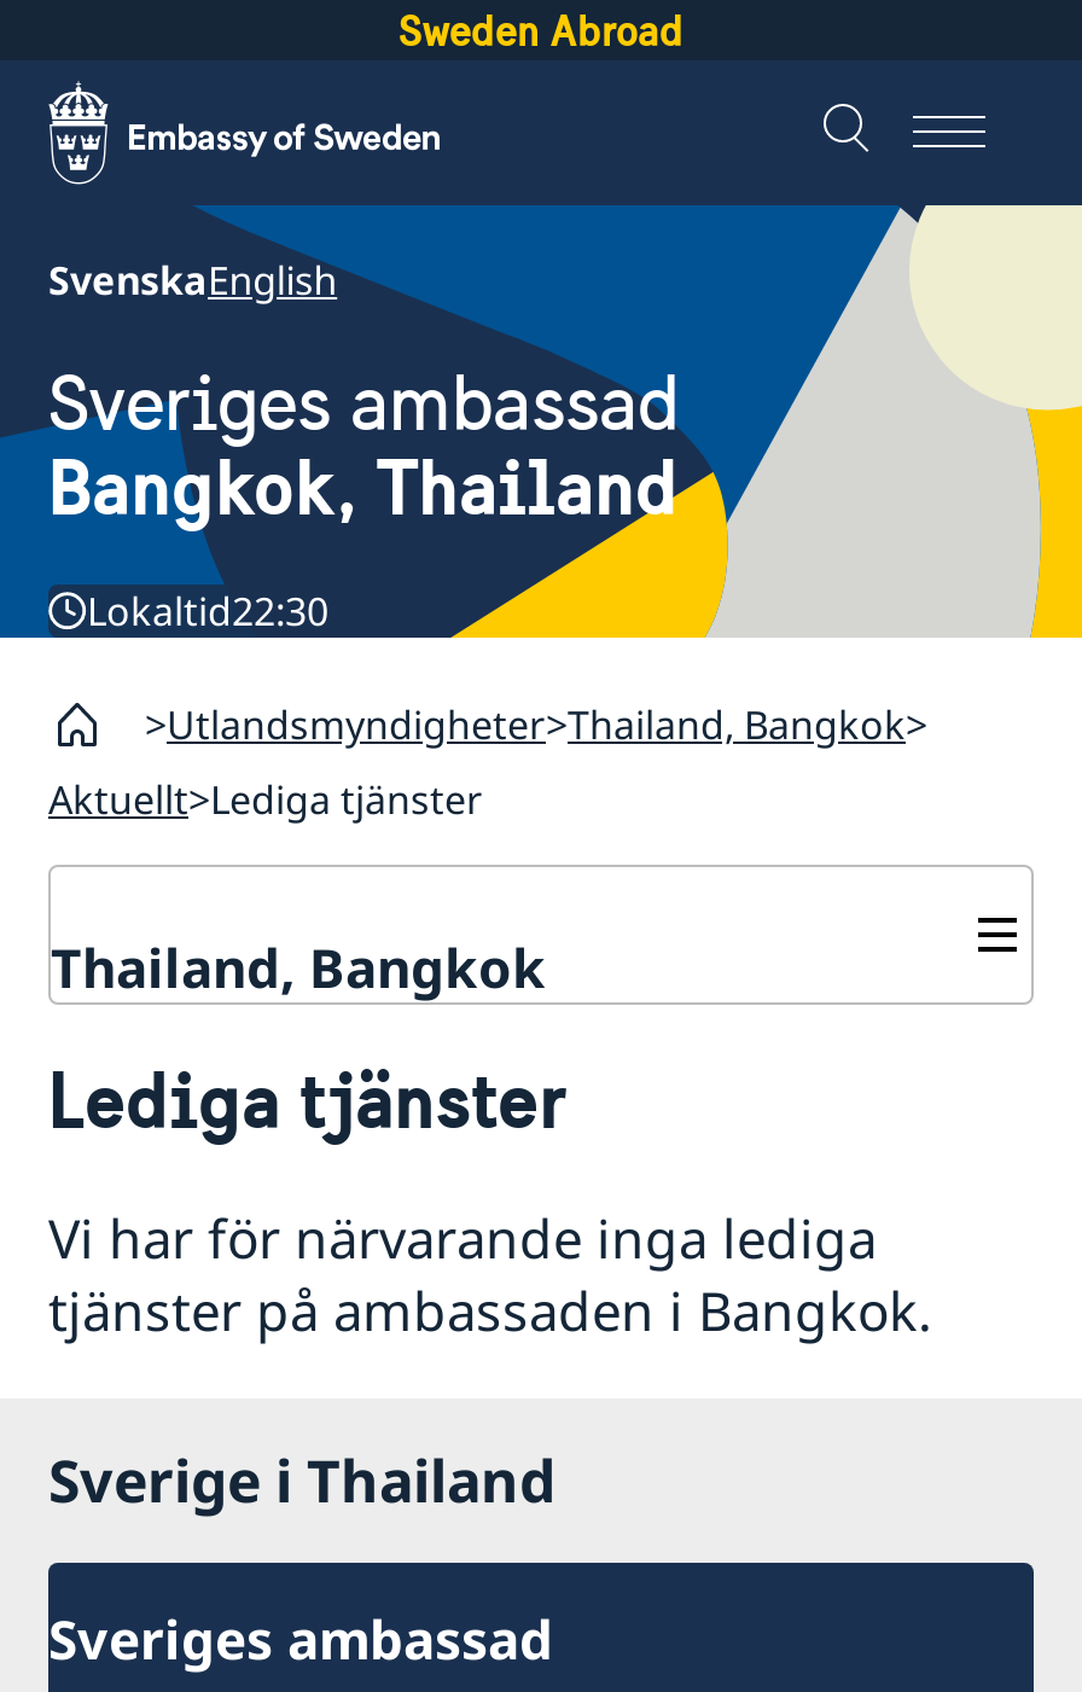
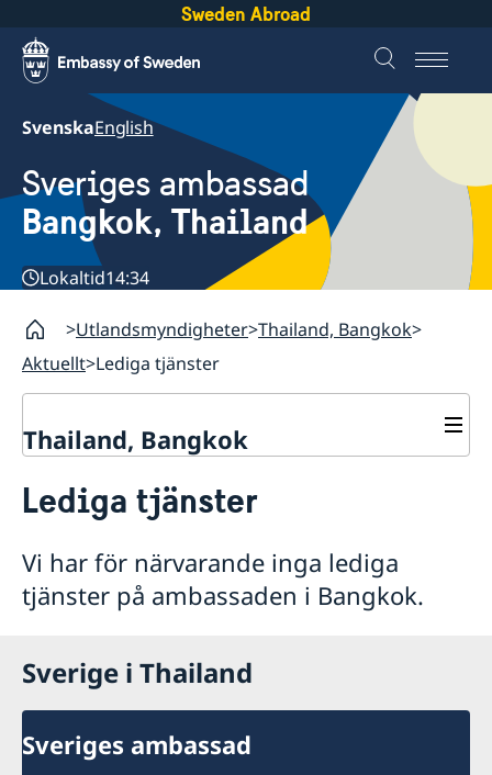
- Lokaltid22:30
+ Lokaltid14:34
